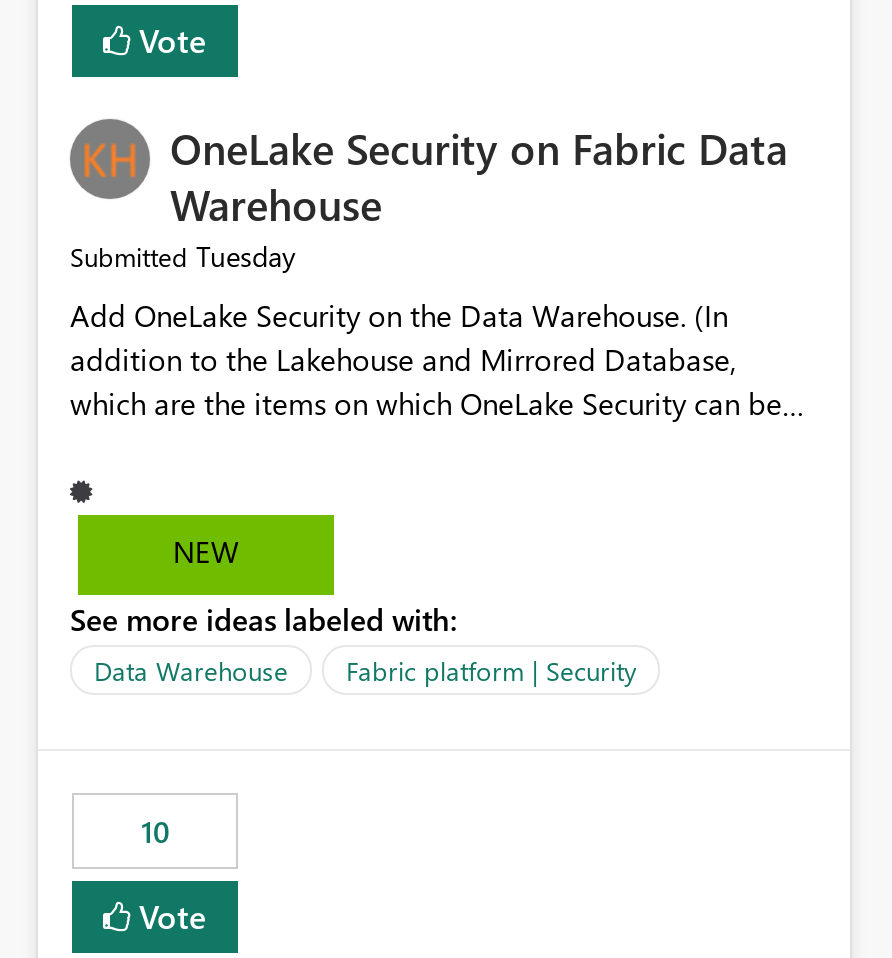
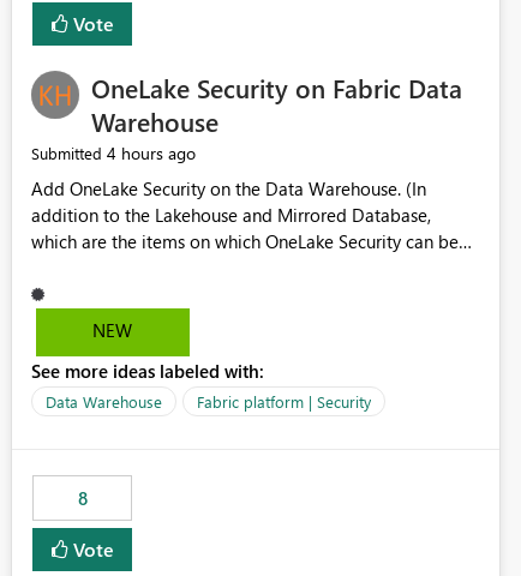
- Submitted Tuesday
+ Submitted 4 hours ago

- 10
+ 8
